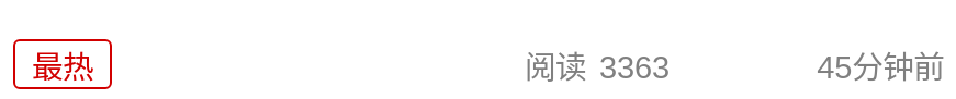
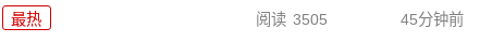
- 阅读 3363
+ 阅读 3505
